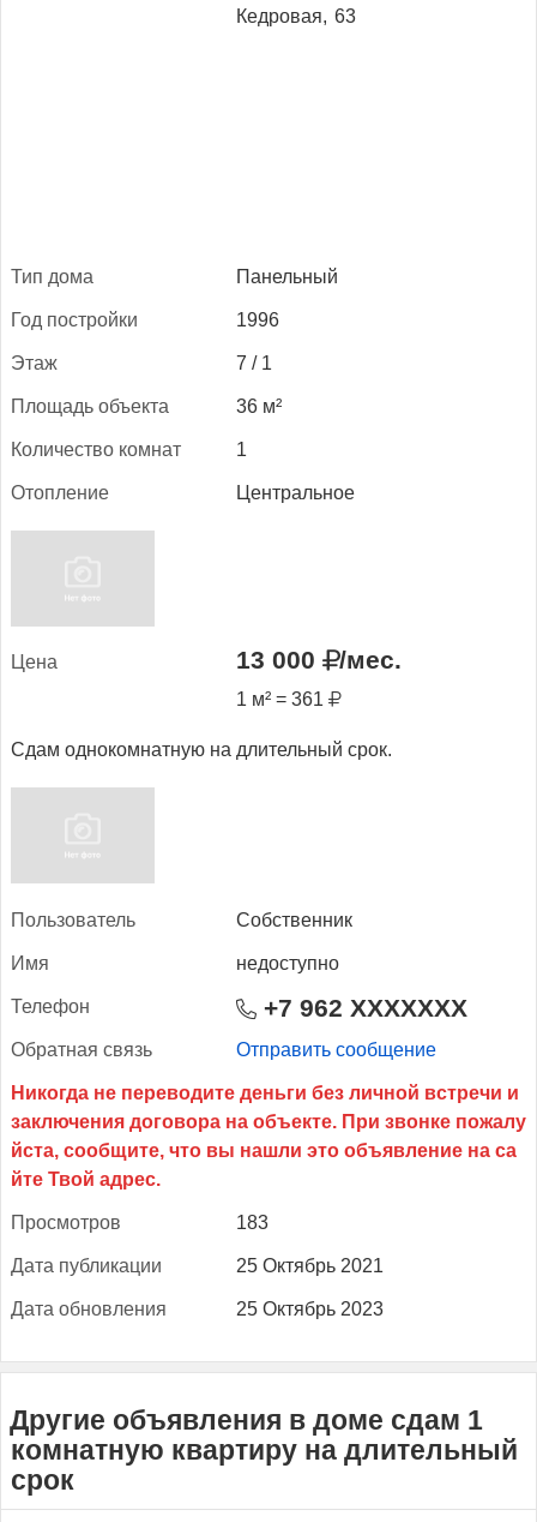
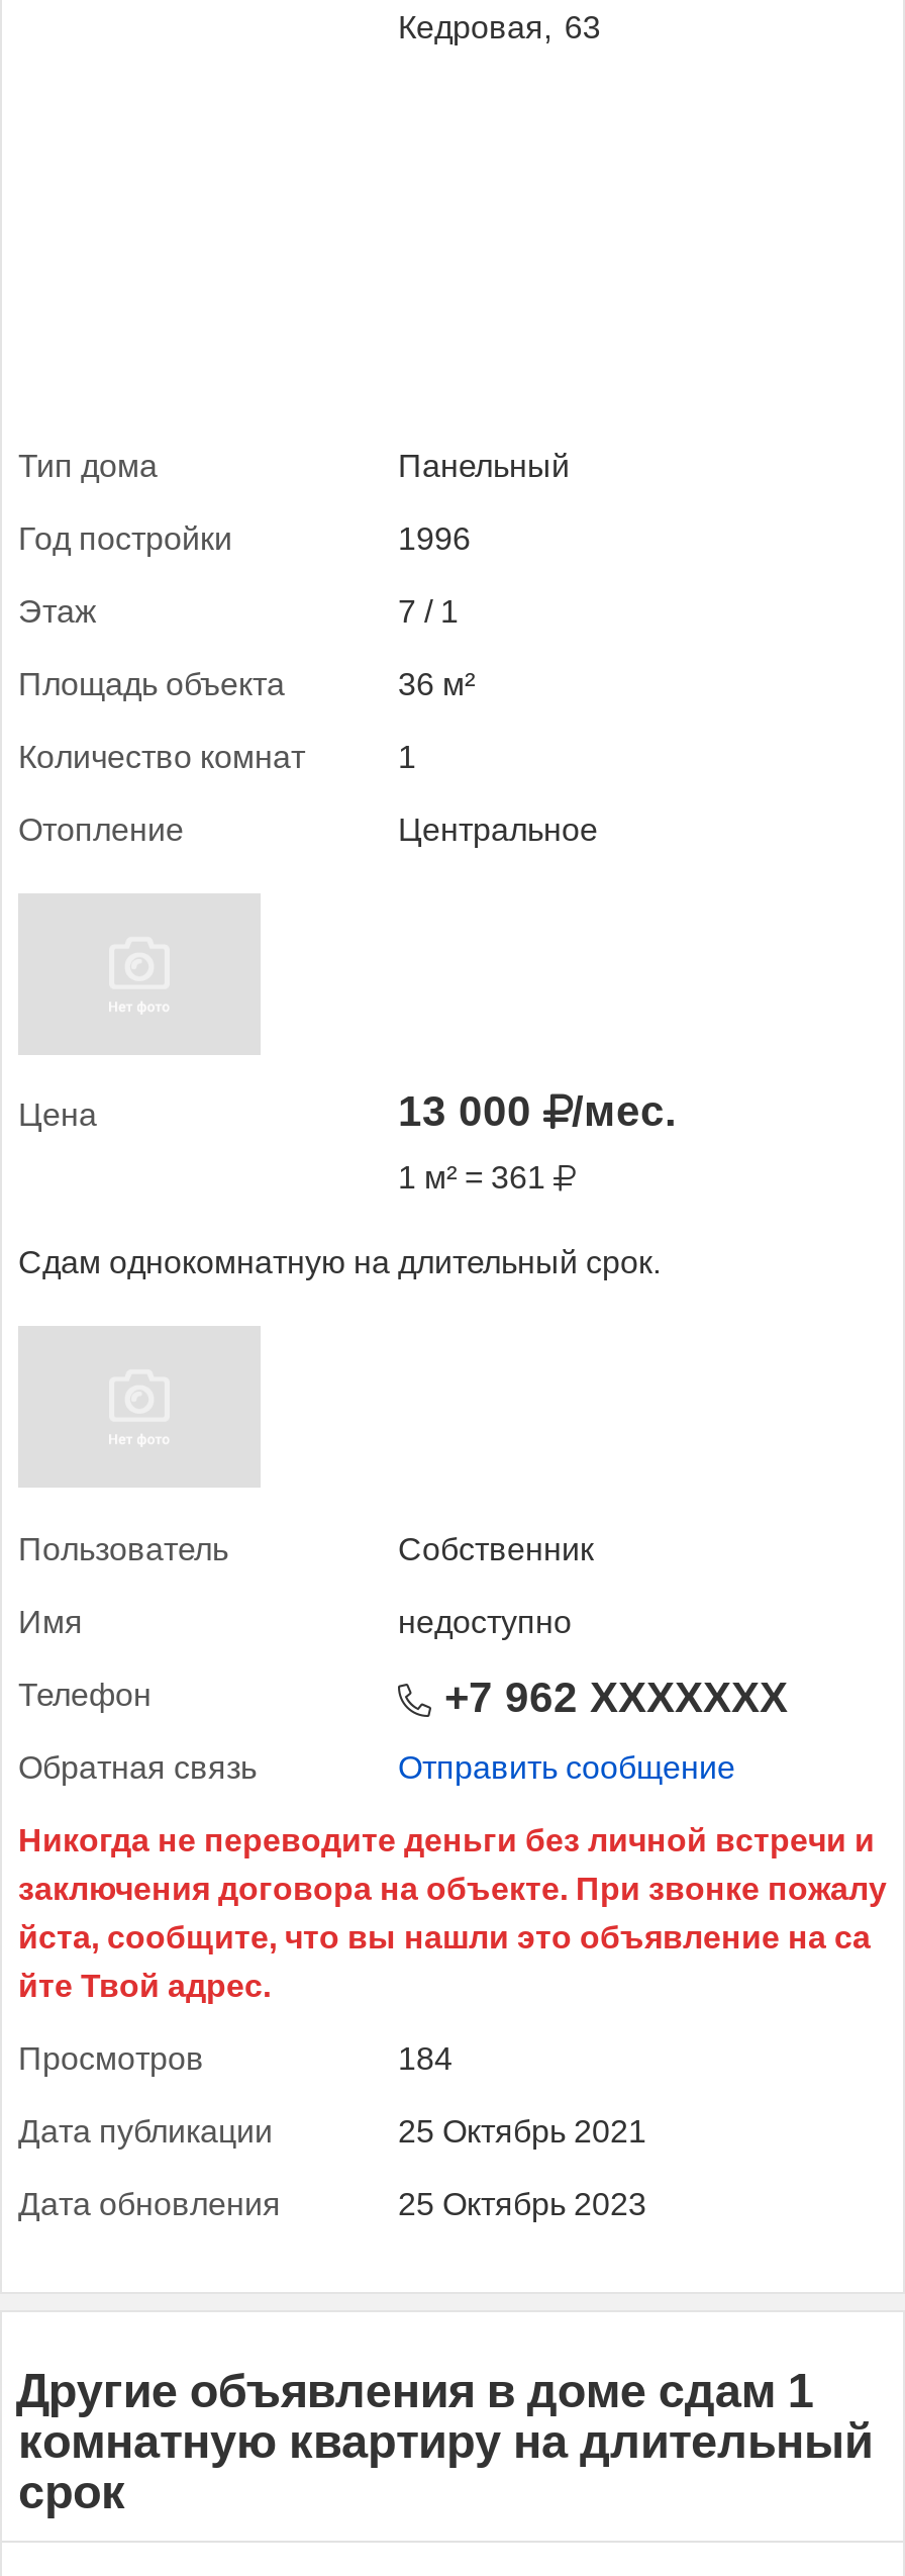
- 183
+ 184
